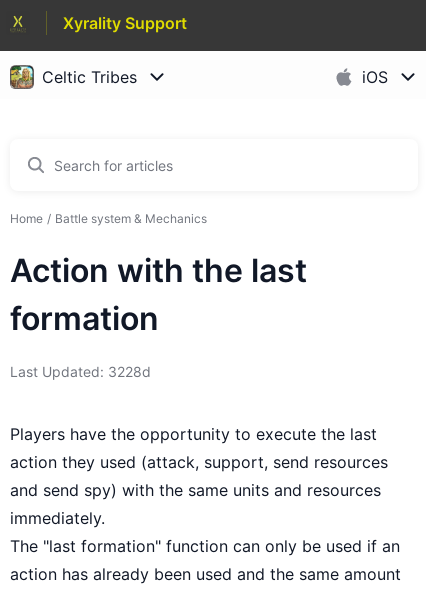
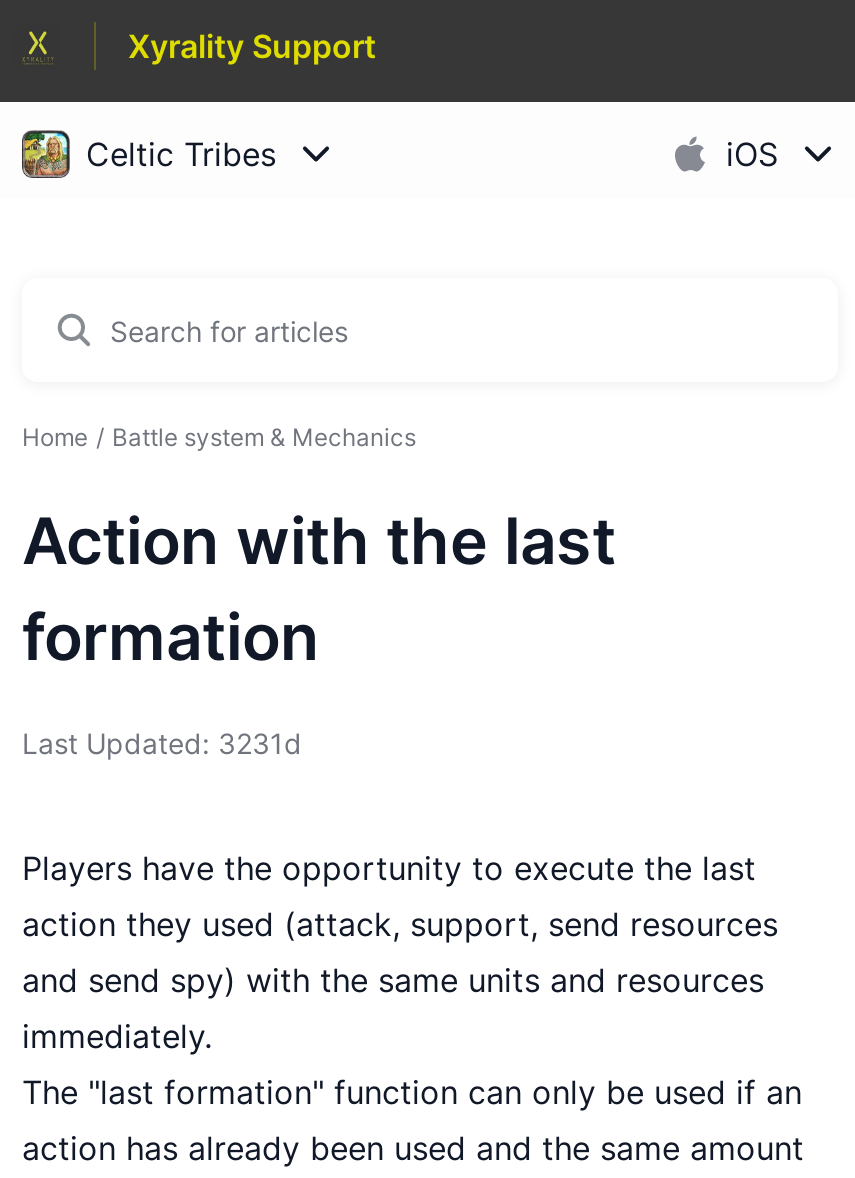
- Last Updated: 3228d
+ Last Updated: 3231d
